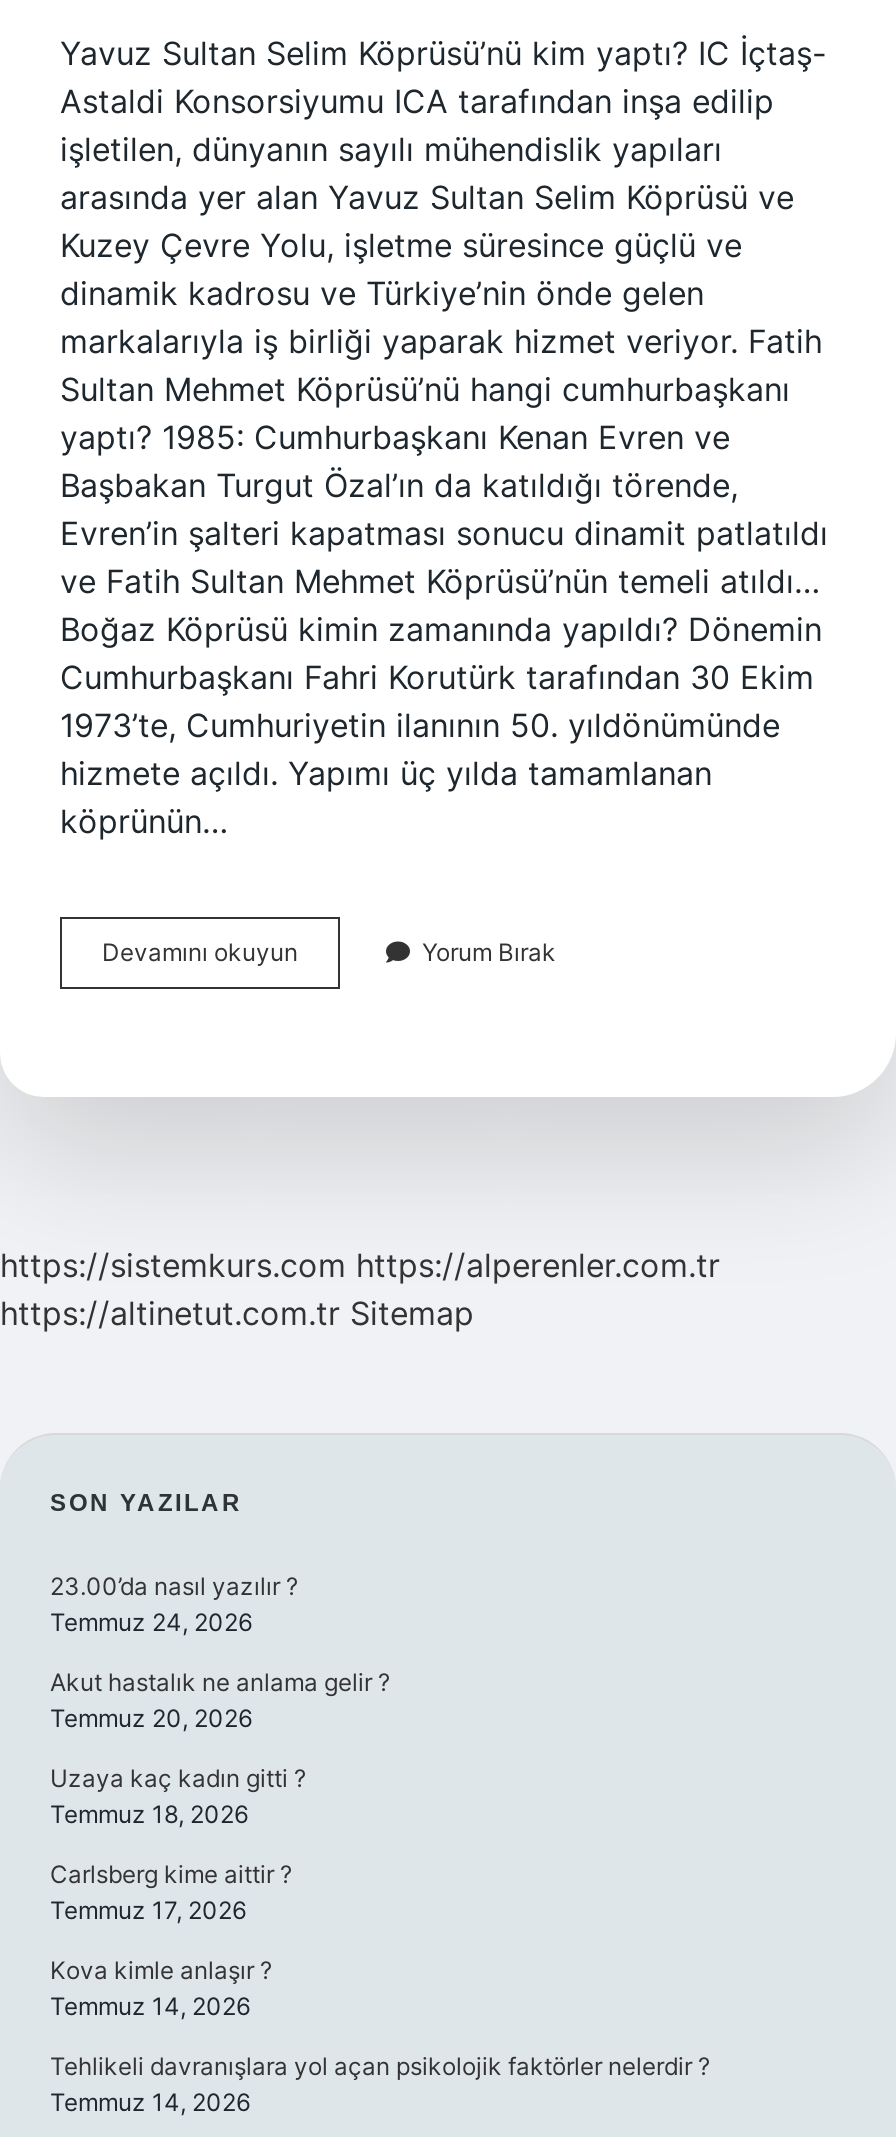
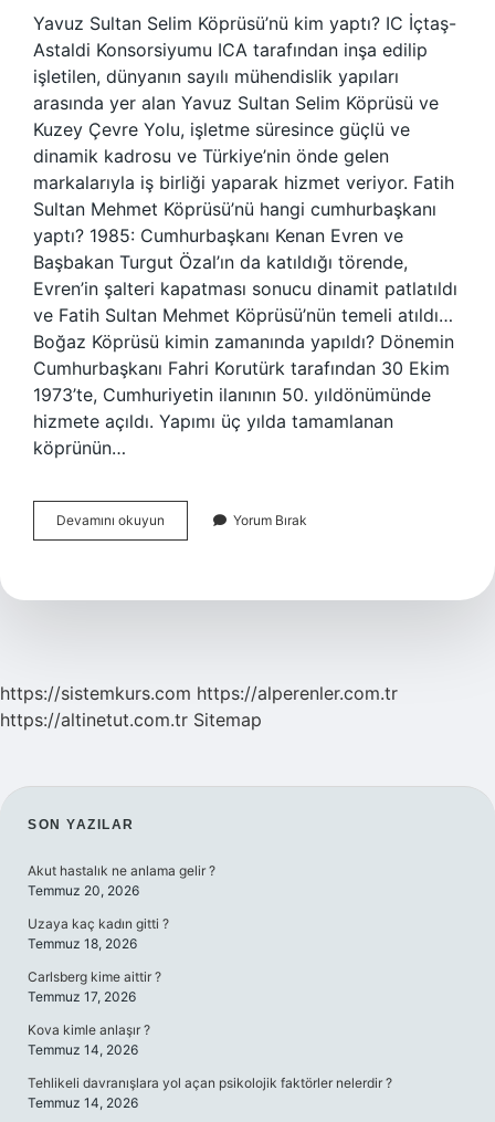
- 23.00’da nasıl yazılır ?
- Temmuz 24, 2026
